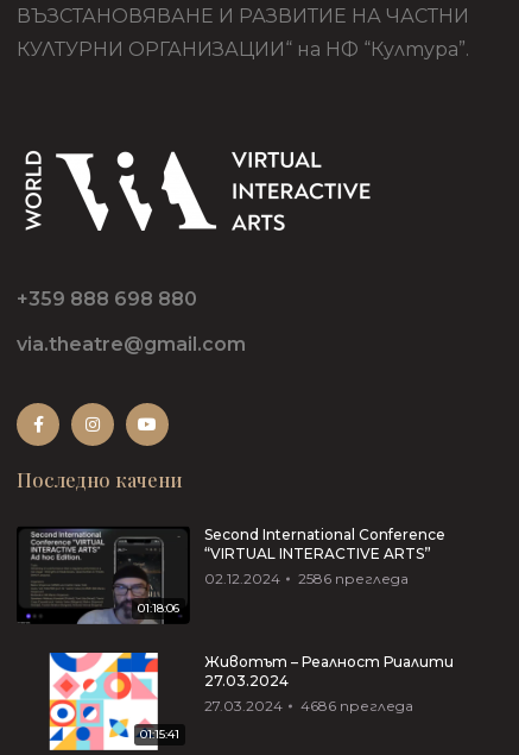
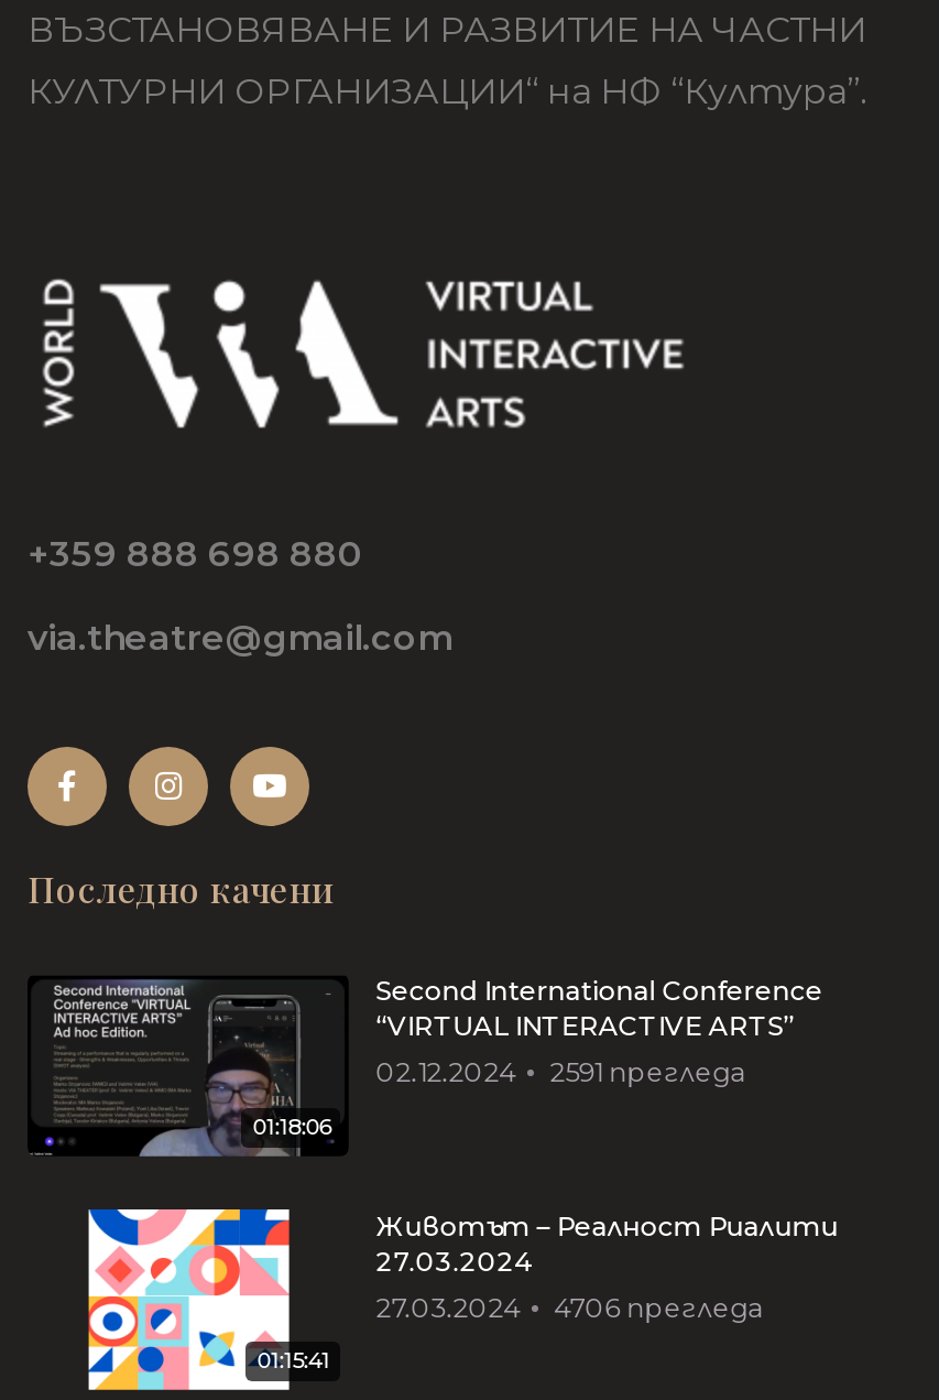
- 02.12.2024 2586 прегледа
+ 02.12.2024 2591 прегледа

- 27.03.2024 4686 прегледа
+ 27.03.2024 4706 прегледа
